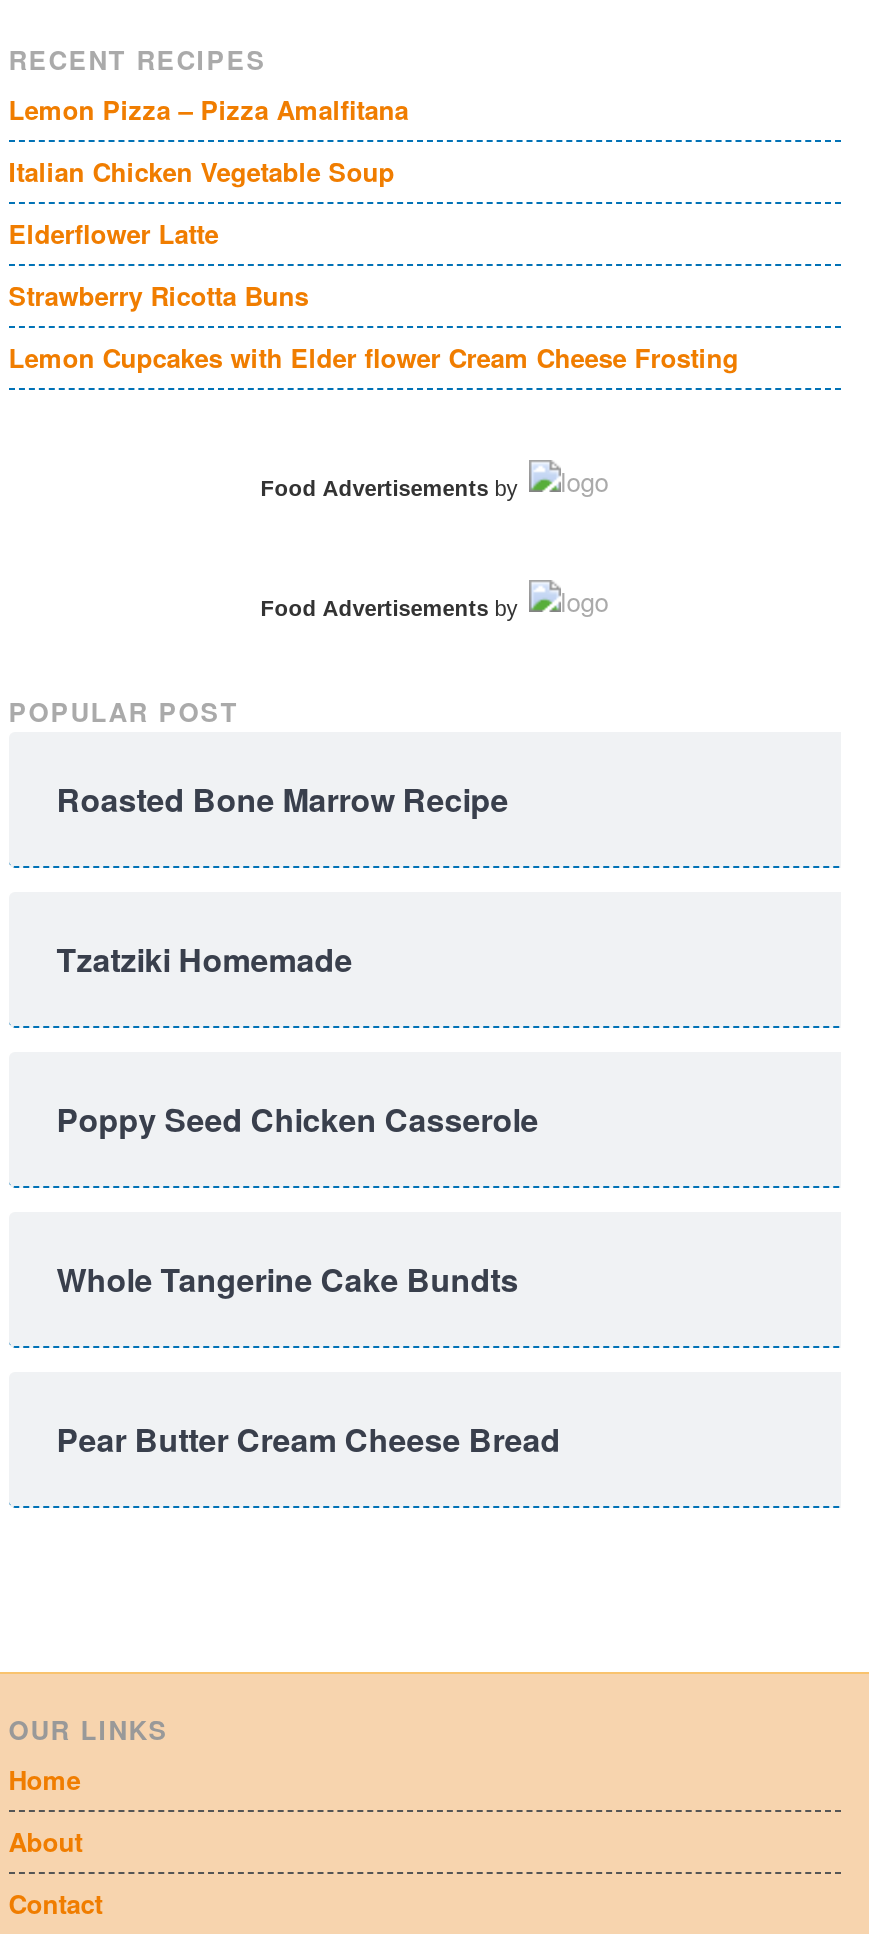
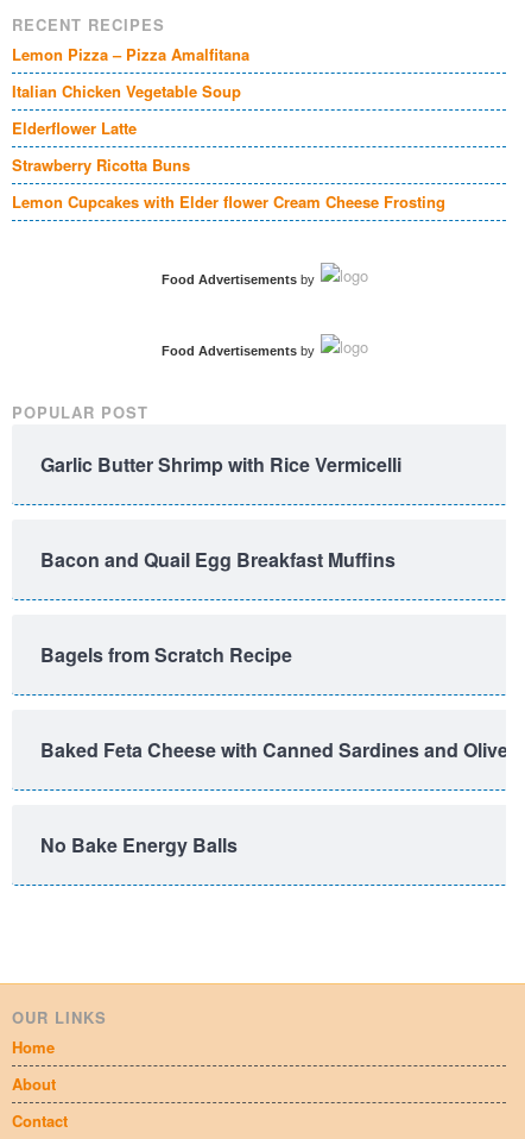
- Roasted Bone Marrow Recipe
+ Garlic Butter Shrimp with Rice Vermicelli

- Tzatziki Homemade
+ Bacon and Quail Egg Breakfast Muffins

- Poppy Seed Chicken Casserole
+ Bagels from Scratch Recipe

- Whole Tangerine Cake Bundts
+ Baked Feta Cheese with Canned Sardines and Olives

- Pear Butter Cream Cheese Bread
+ No Bake Energy Balls
